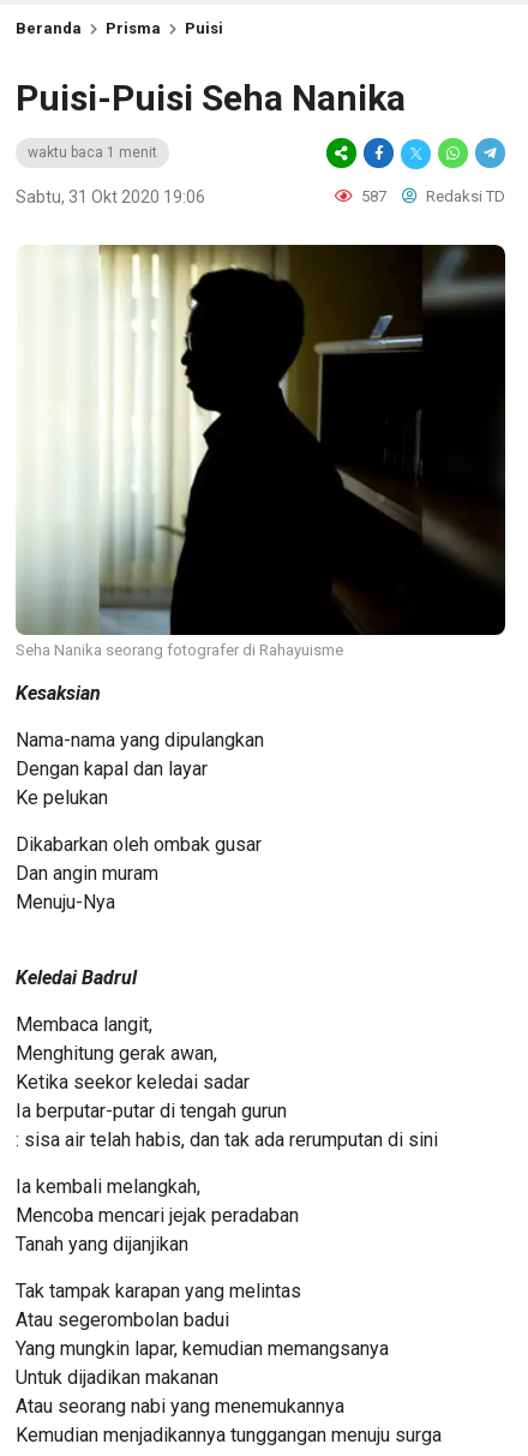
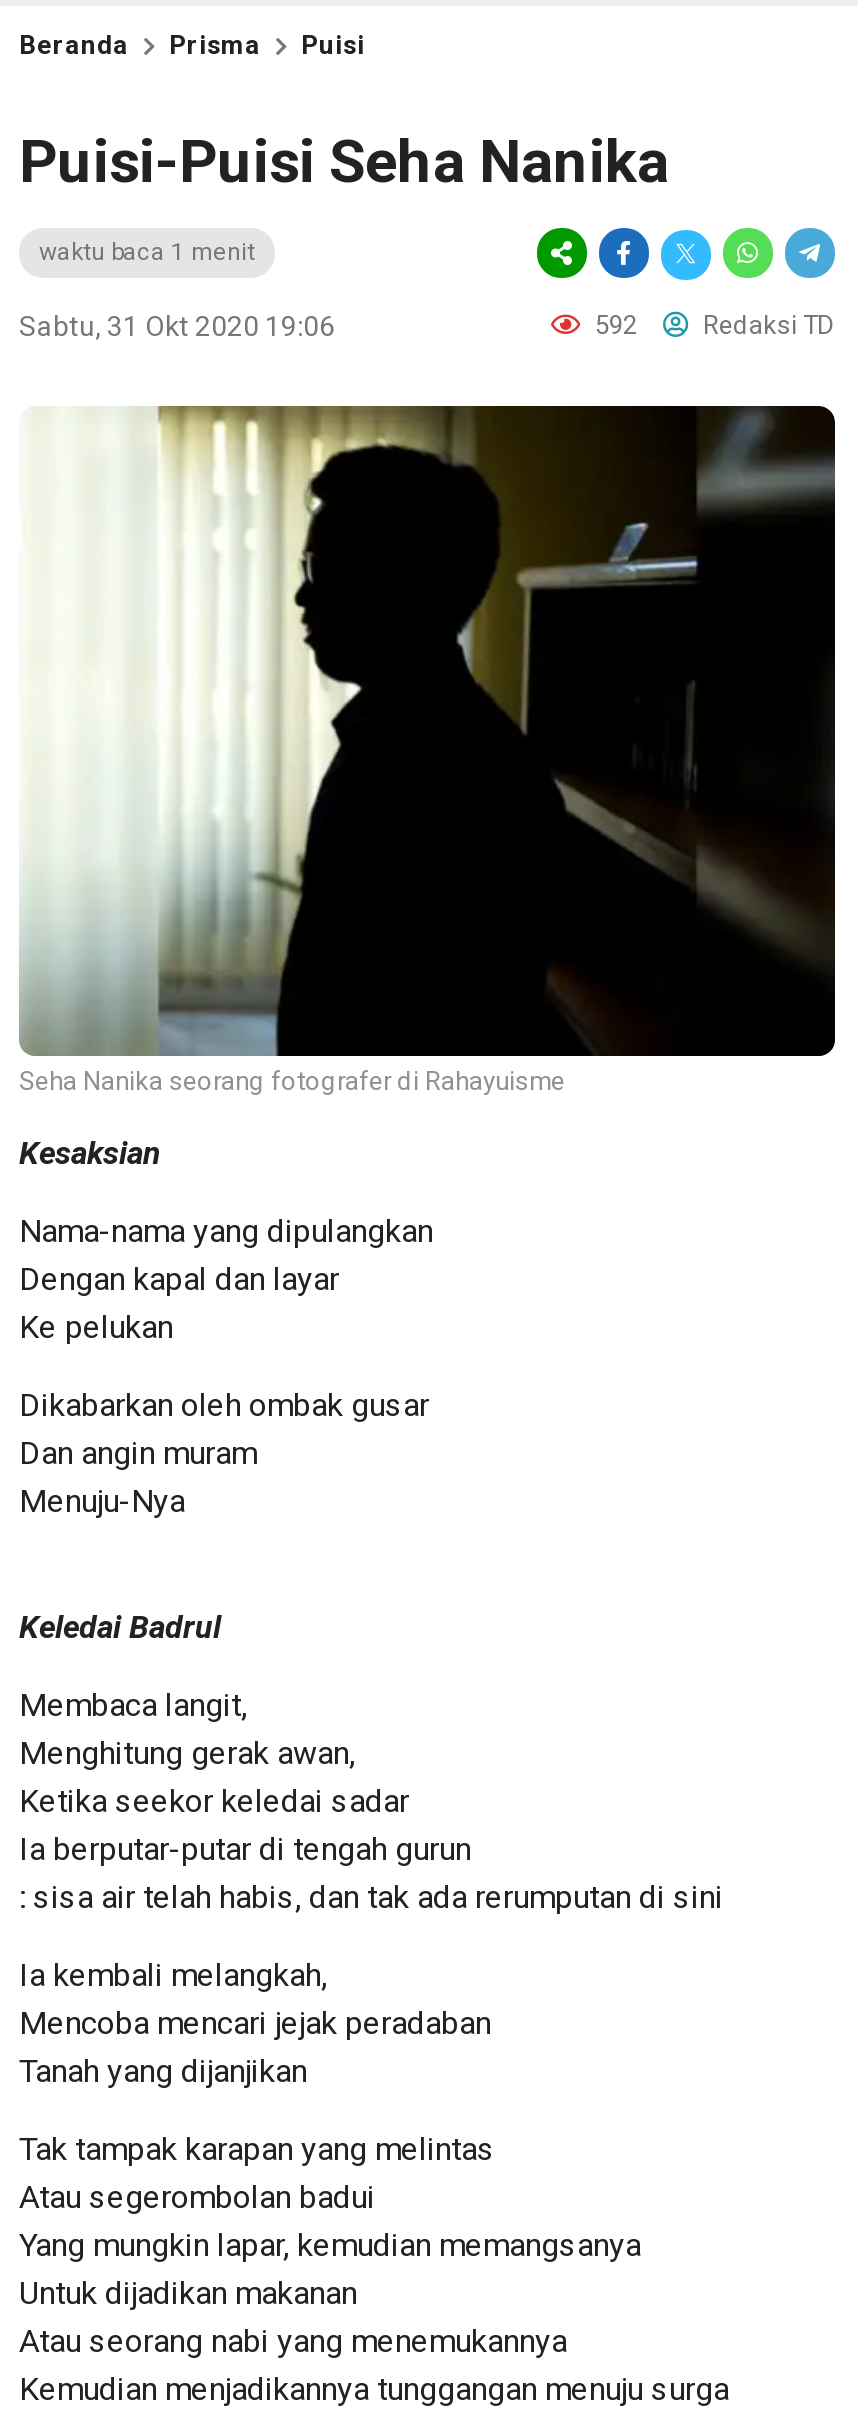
- 587 Redaksi TD
+ 592 Redaksi TD
